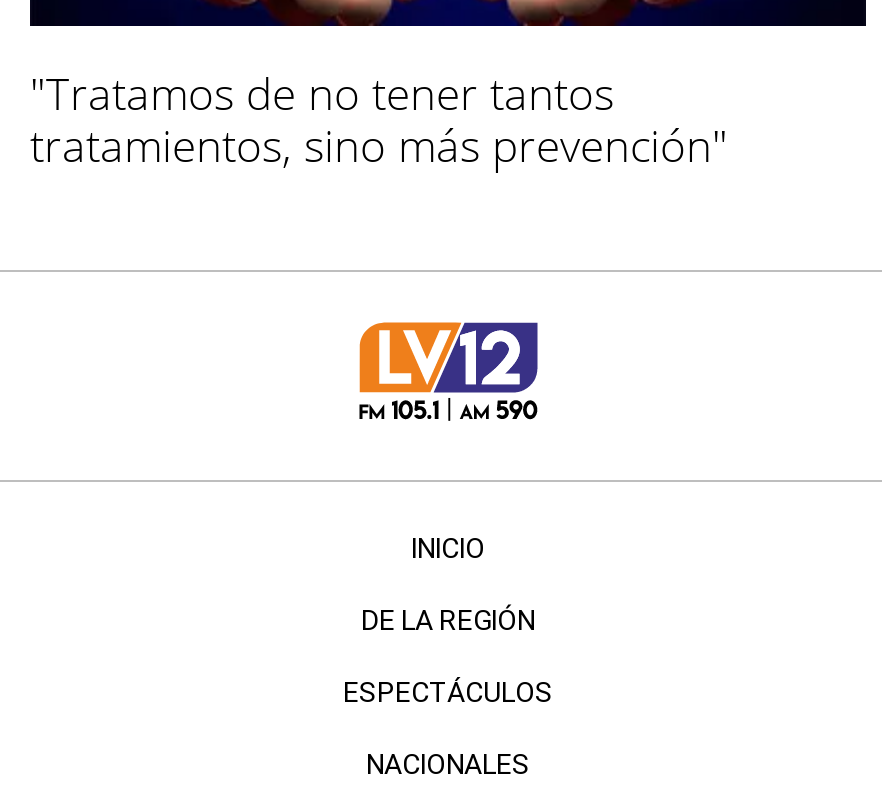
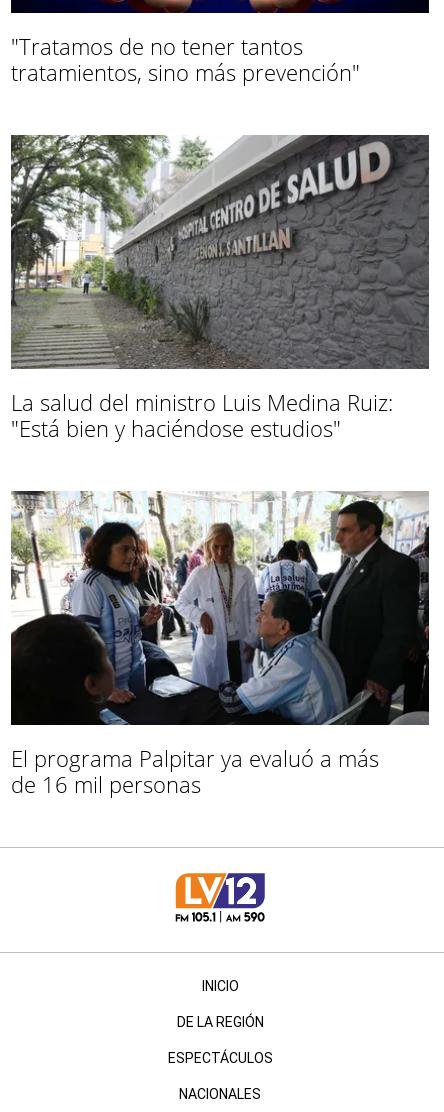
+ [image]
+ La salud del ministro Luis Medina Ruiz:
+ "Está bien y haciéndose estudios"

+ [image]
+ El programa Palpitar ya evaluó a más
+ de 16 mil personas
